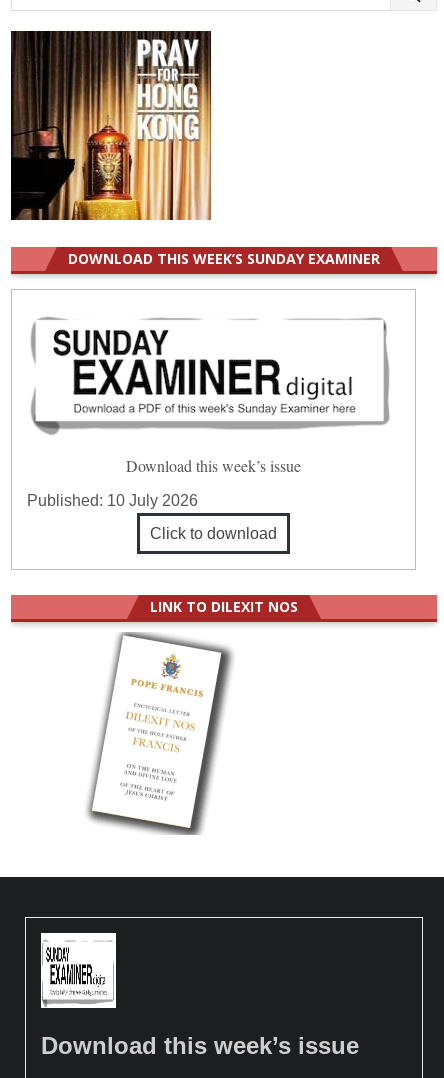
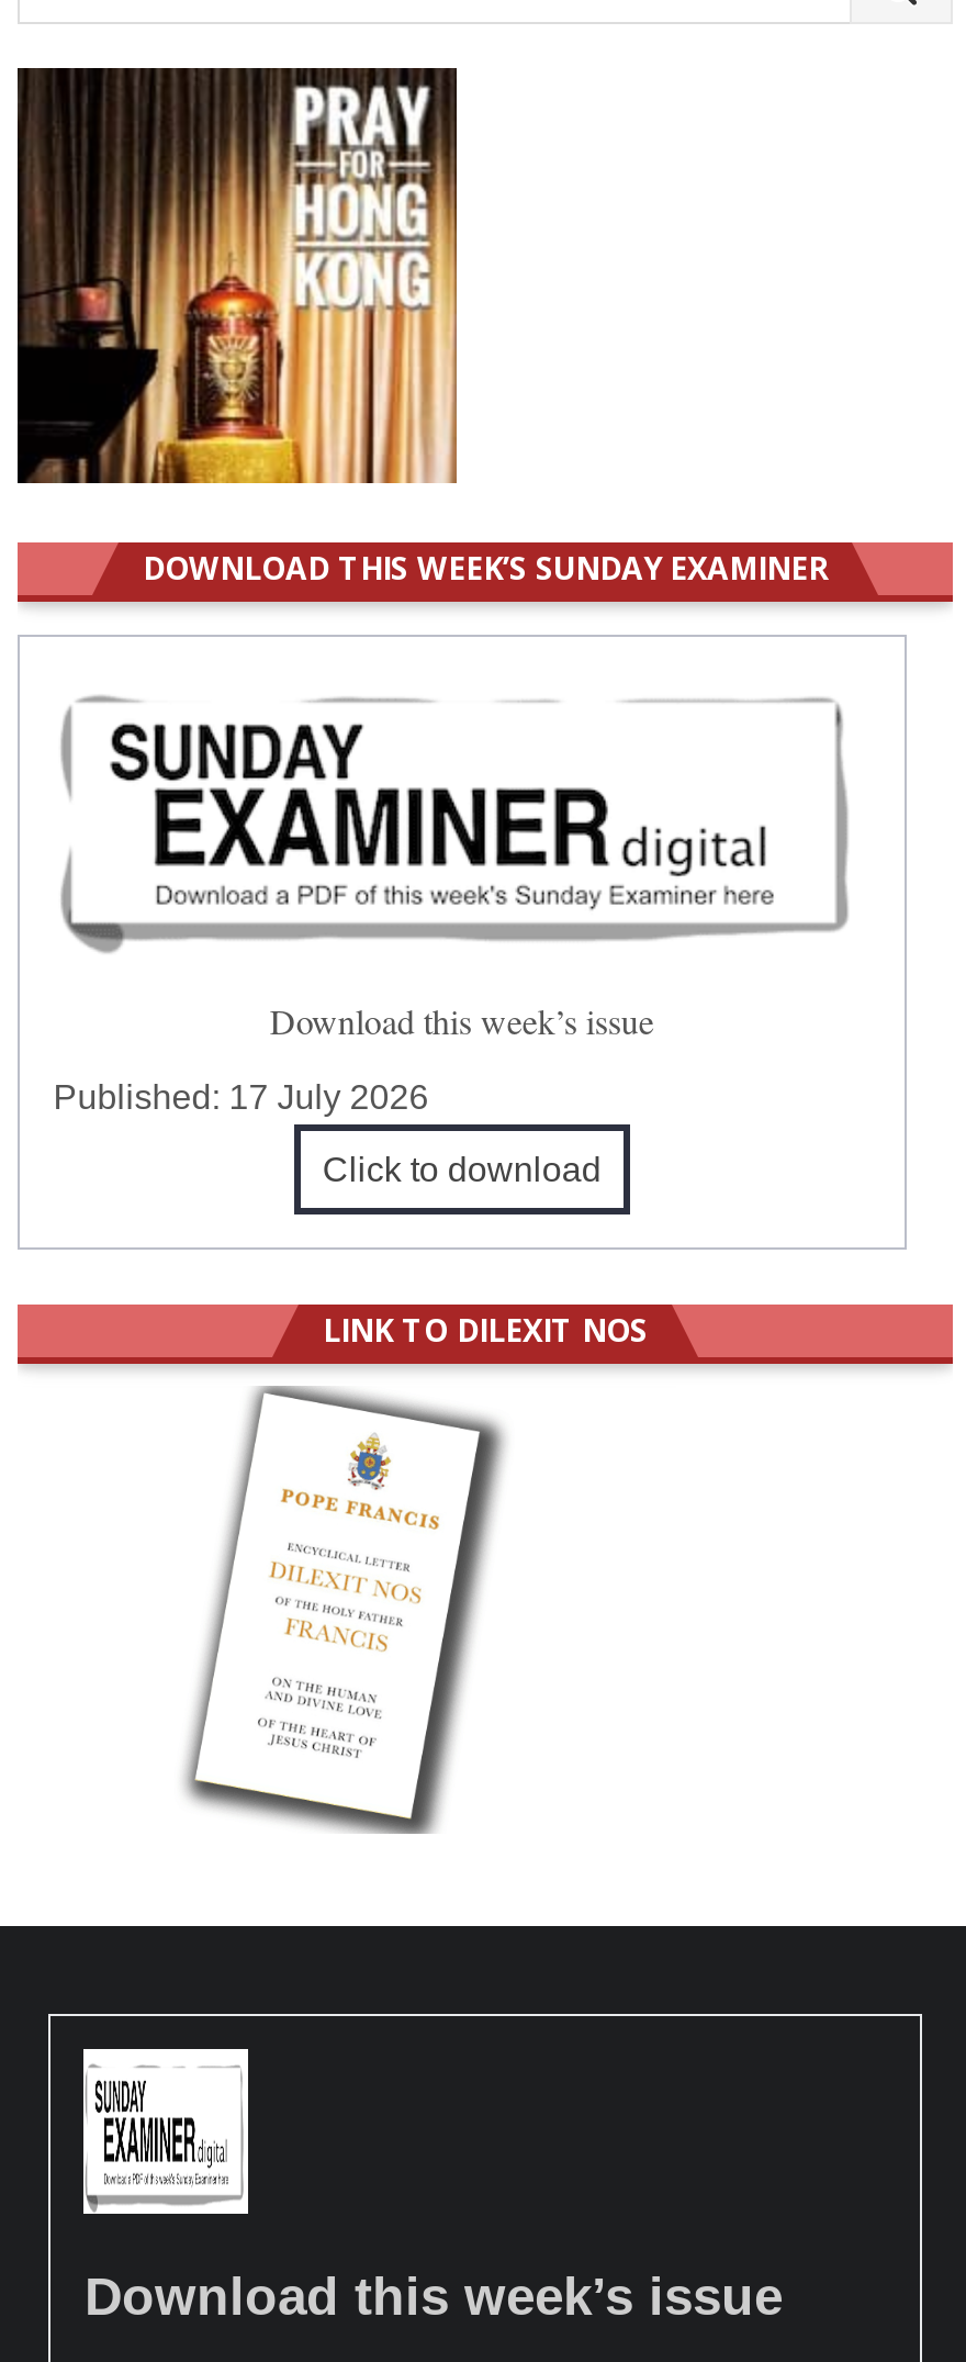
- Published: 10 July 2026
+ Published: 17 July 2026
